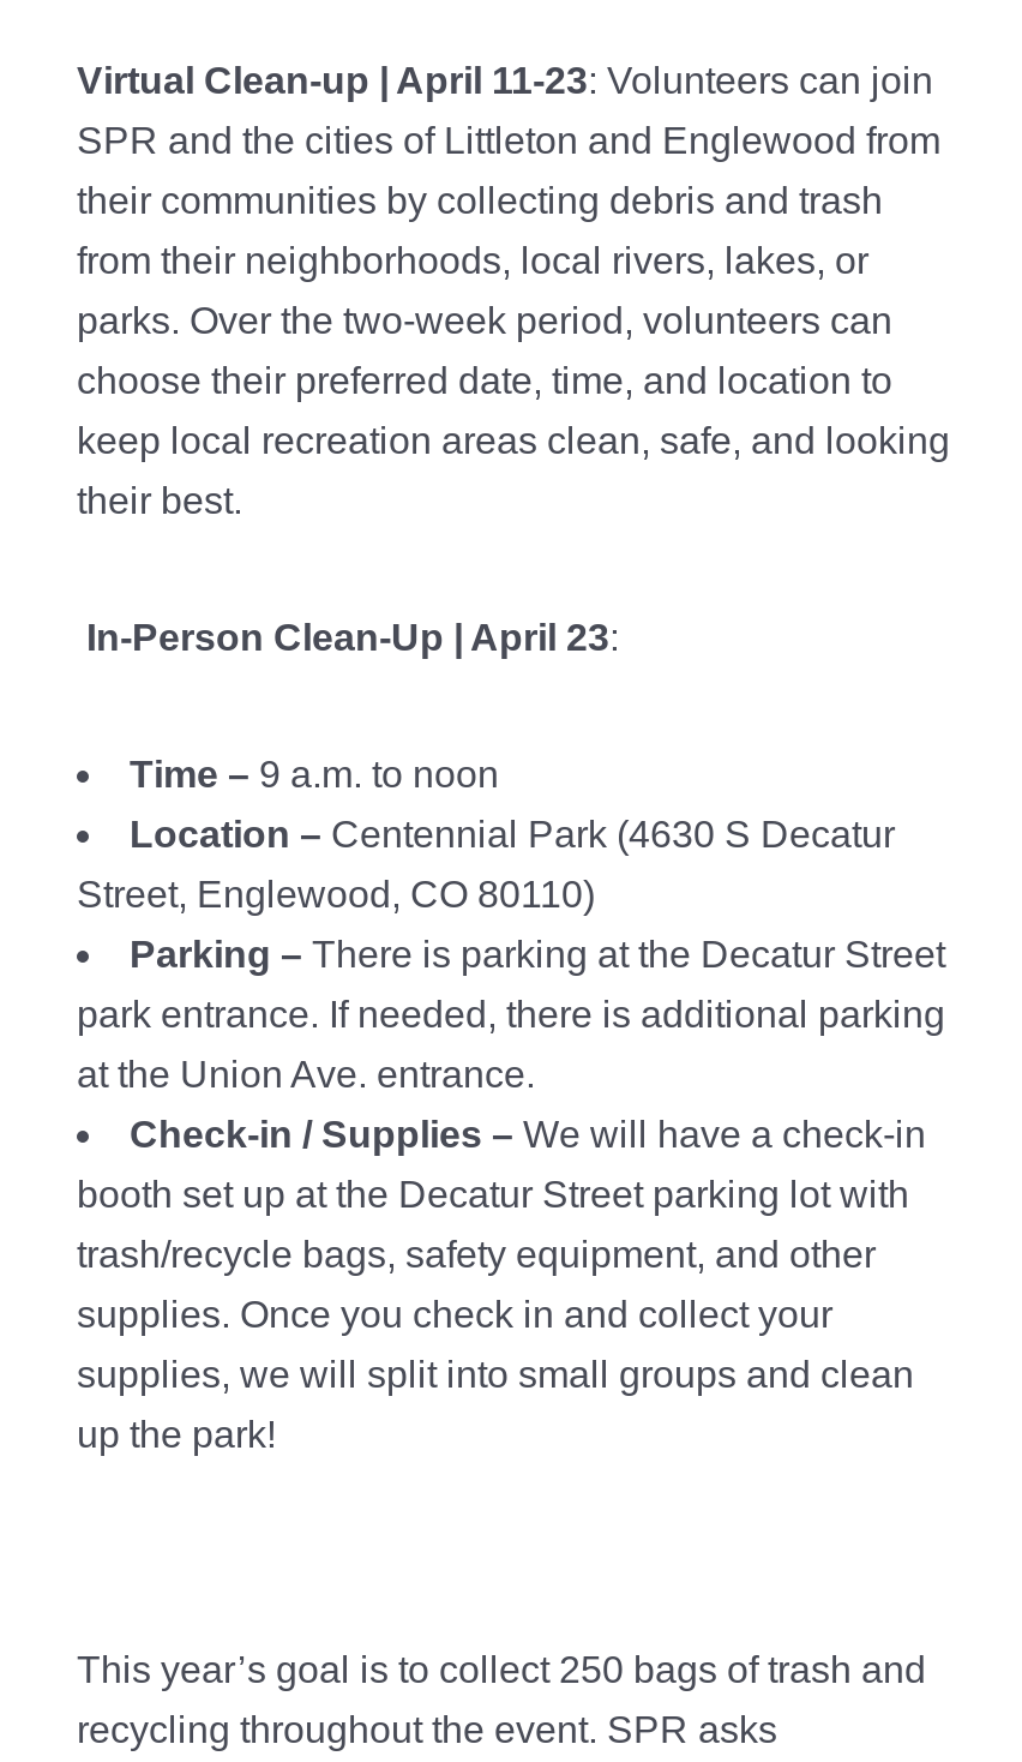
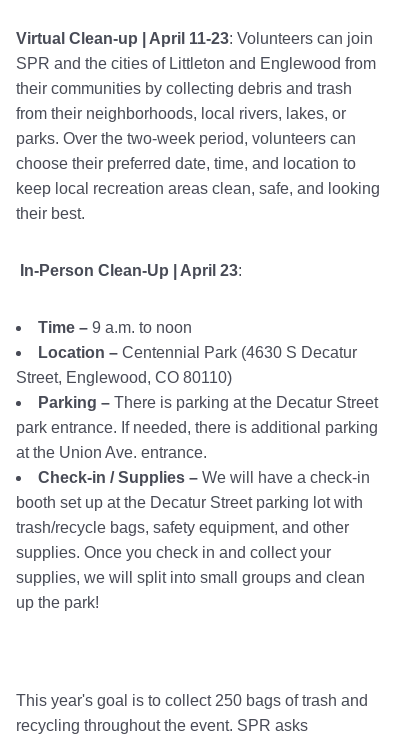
- This year’s goal is to collect 250 bags of trash and
+ This year's goal is to collect 250 bags of trash and
